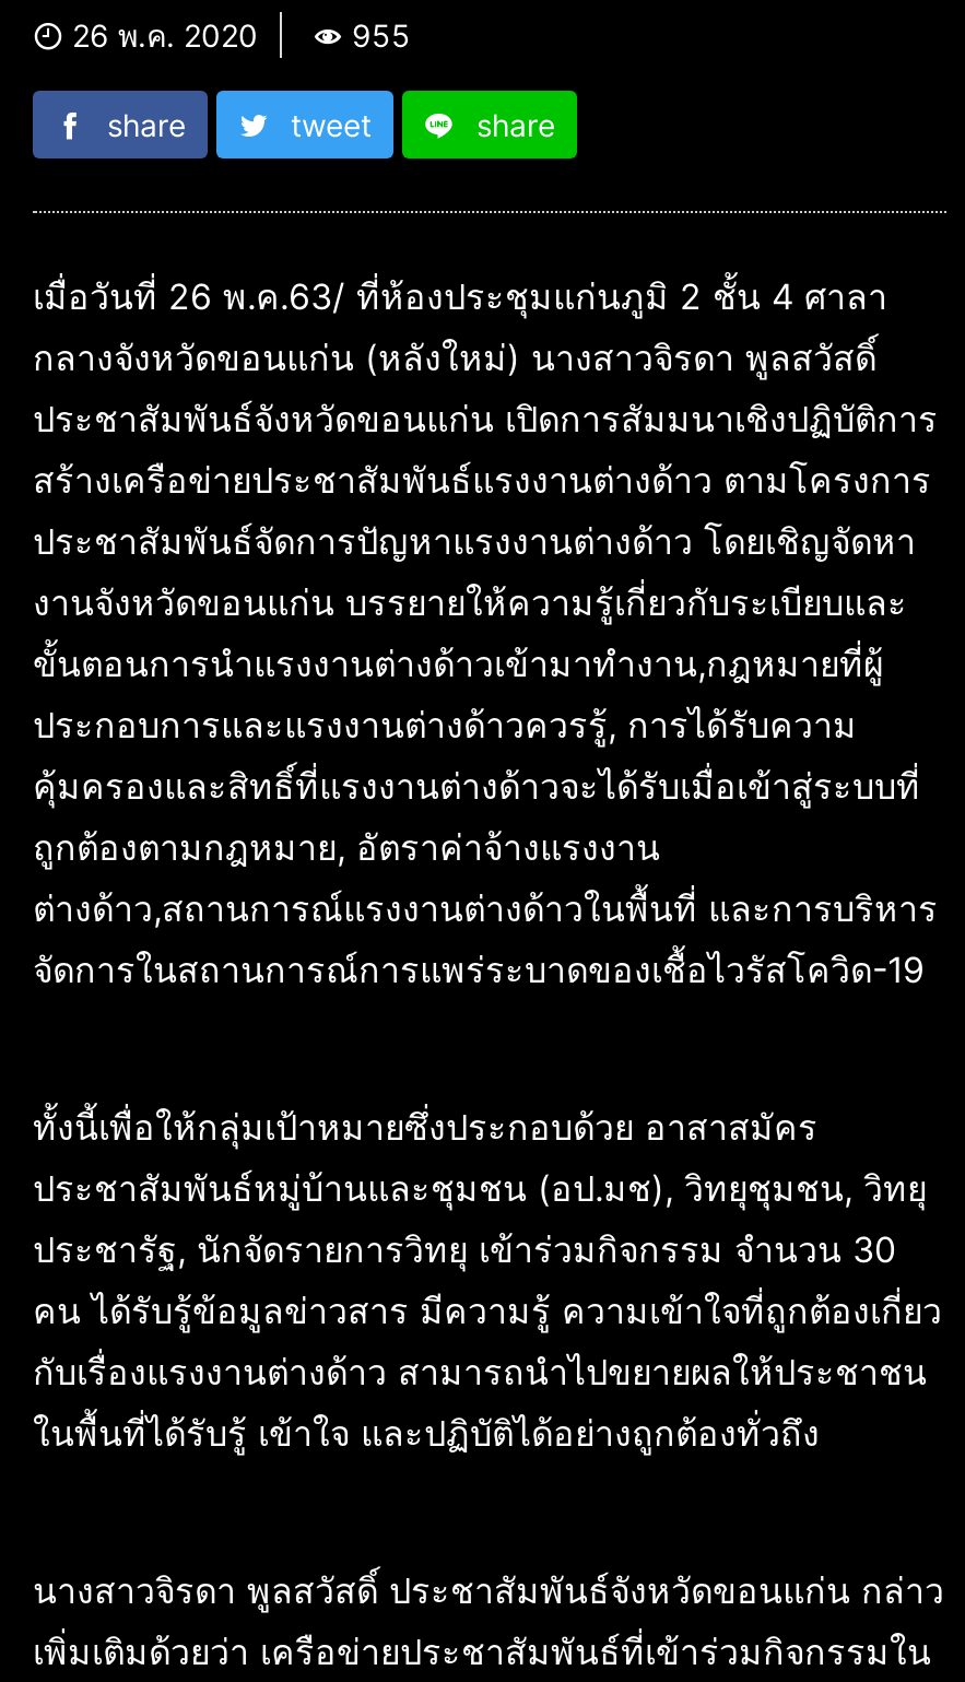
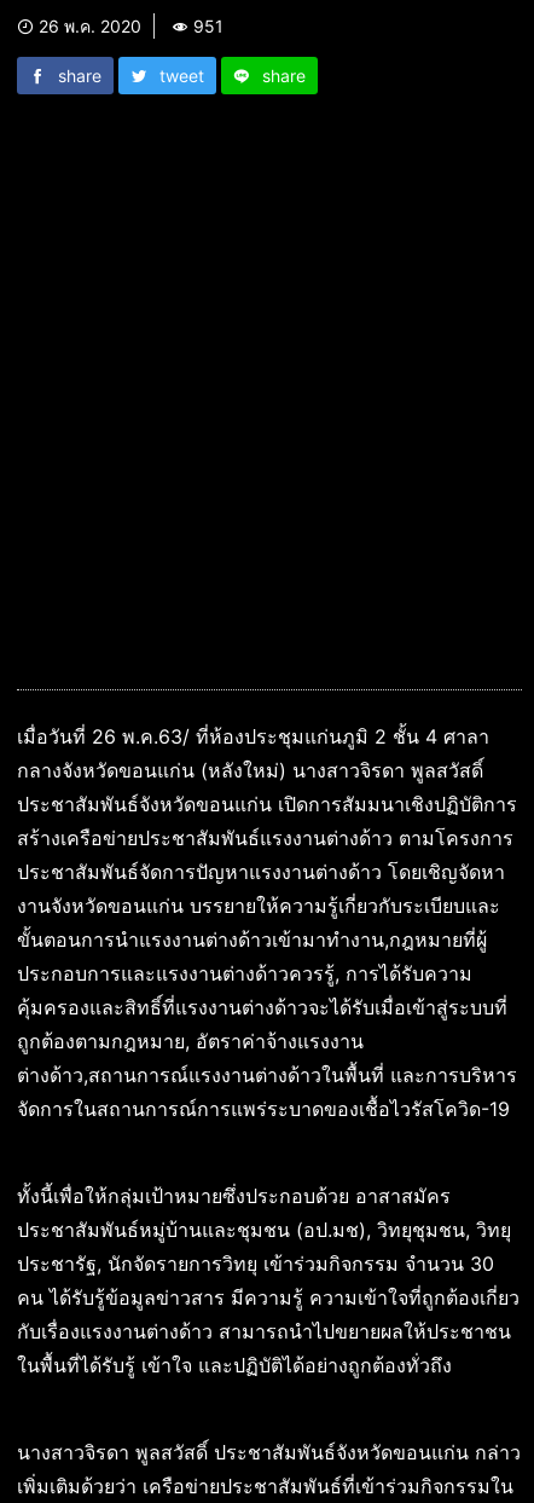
- 955
+ 951
